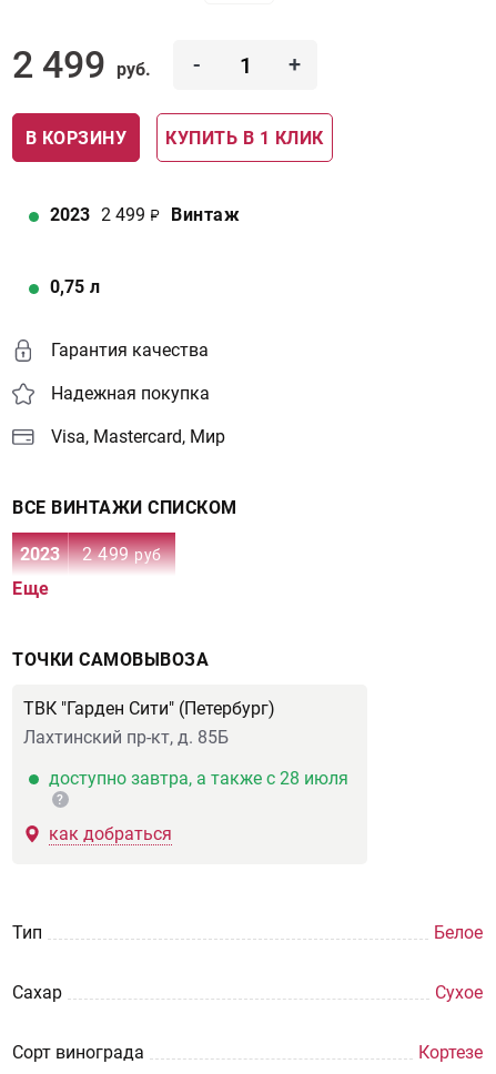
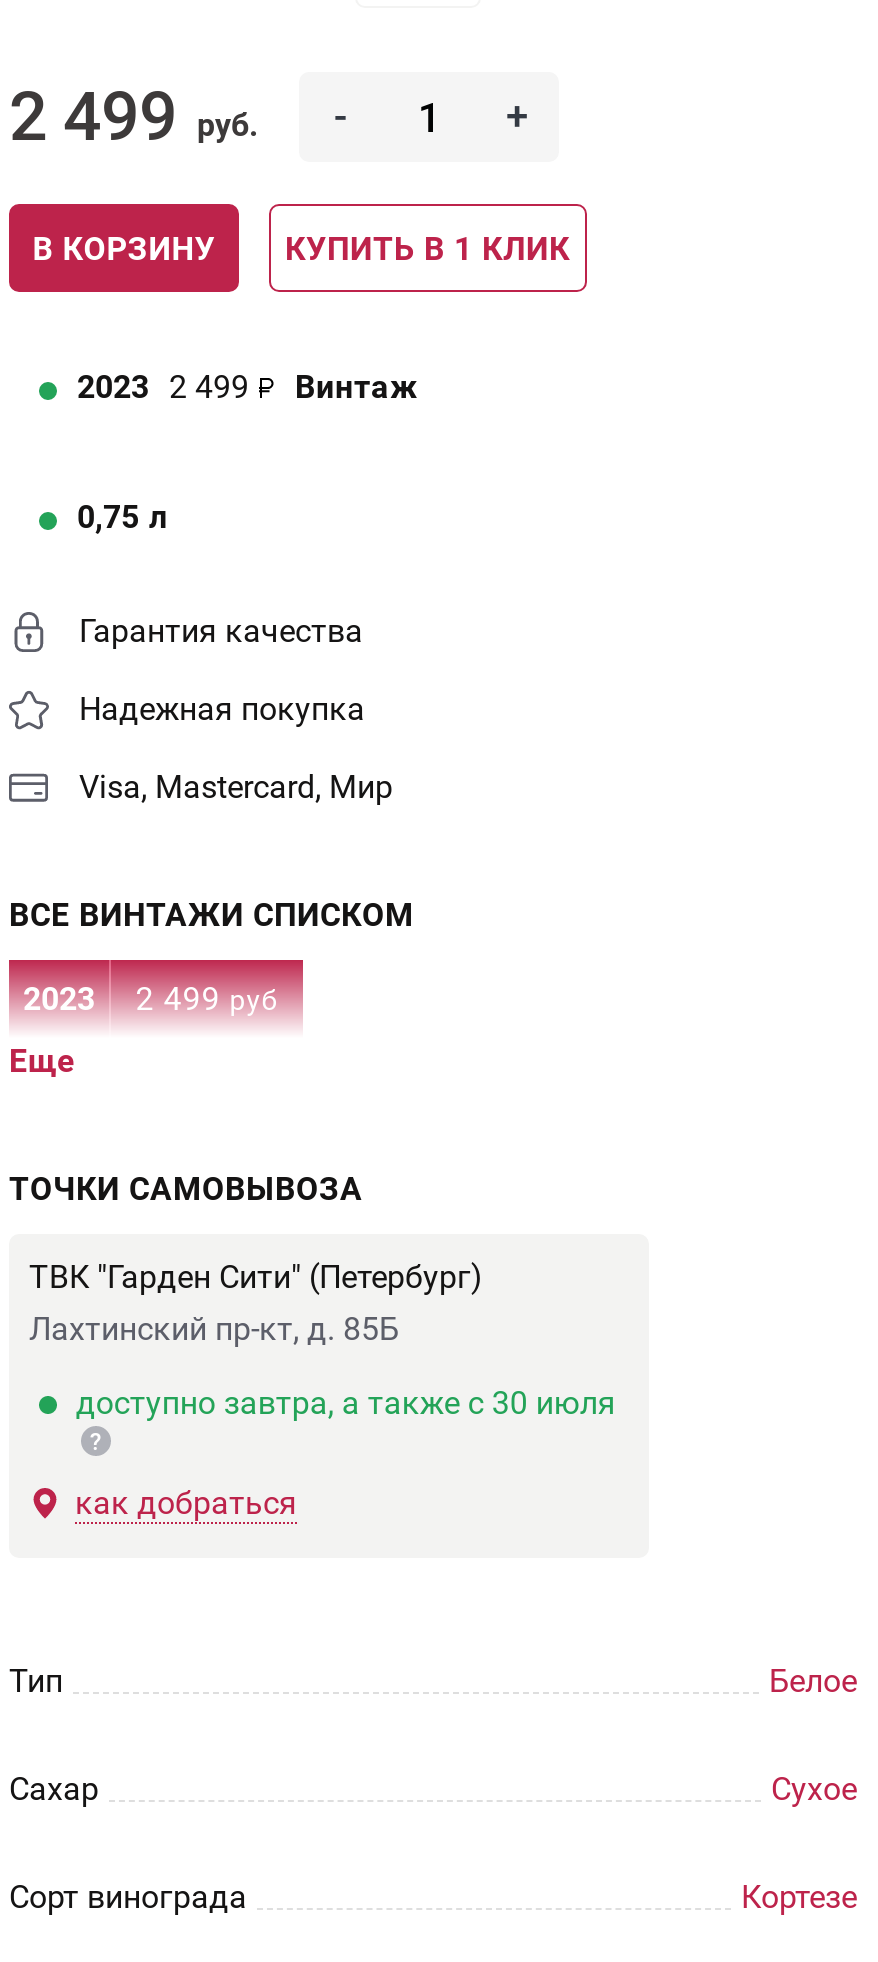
- доступно завтра, а также с 28 июля
+ доступно завтра, а также с 30 июля
